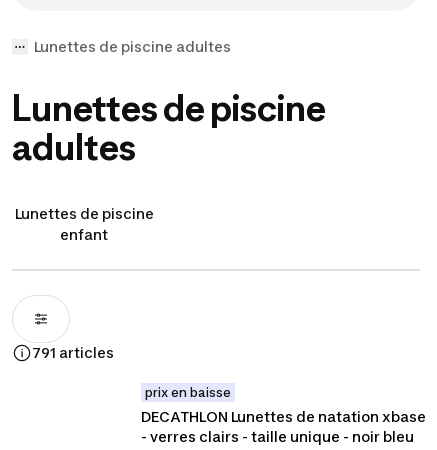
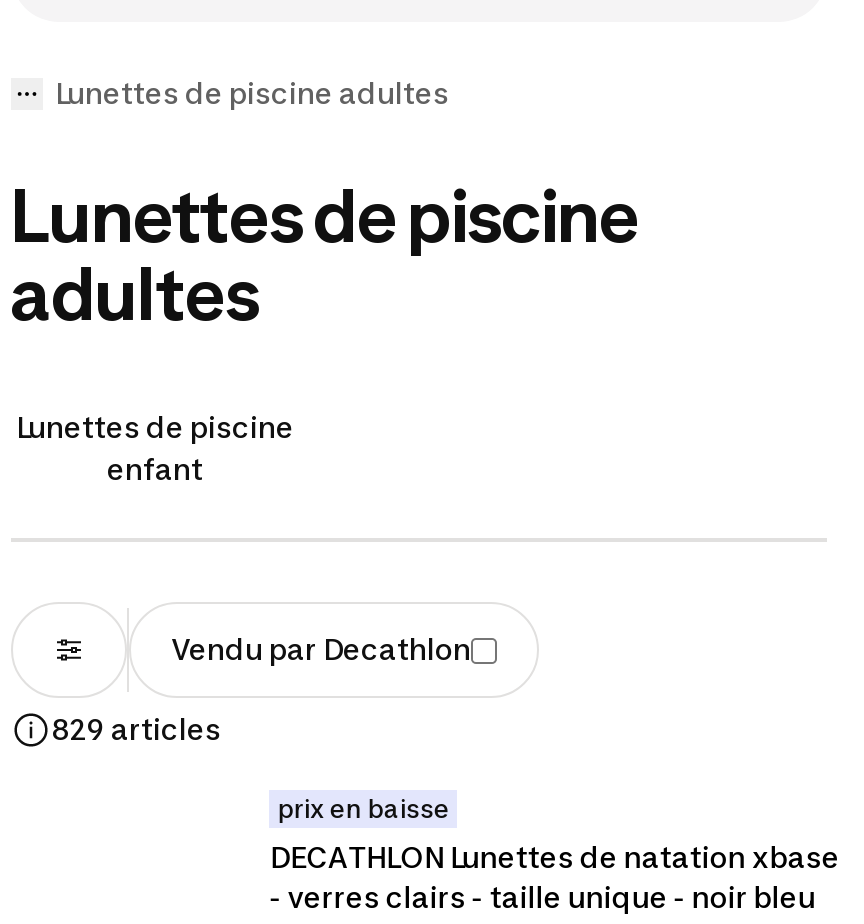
- 791 articles
+ Vendu par Decathlon
+ 829 articles
